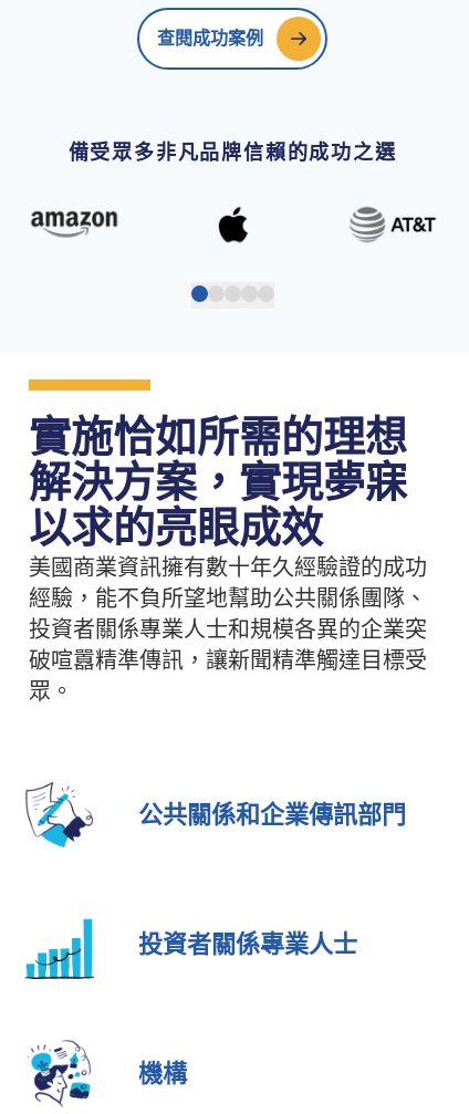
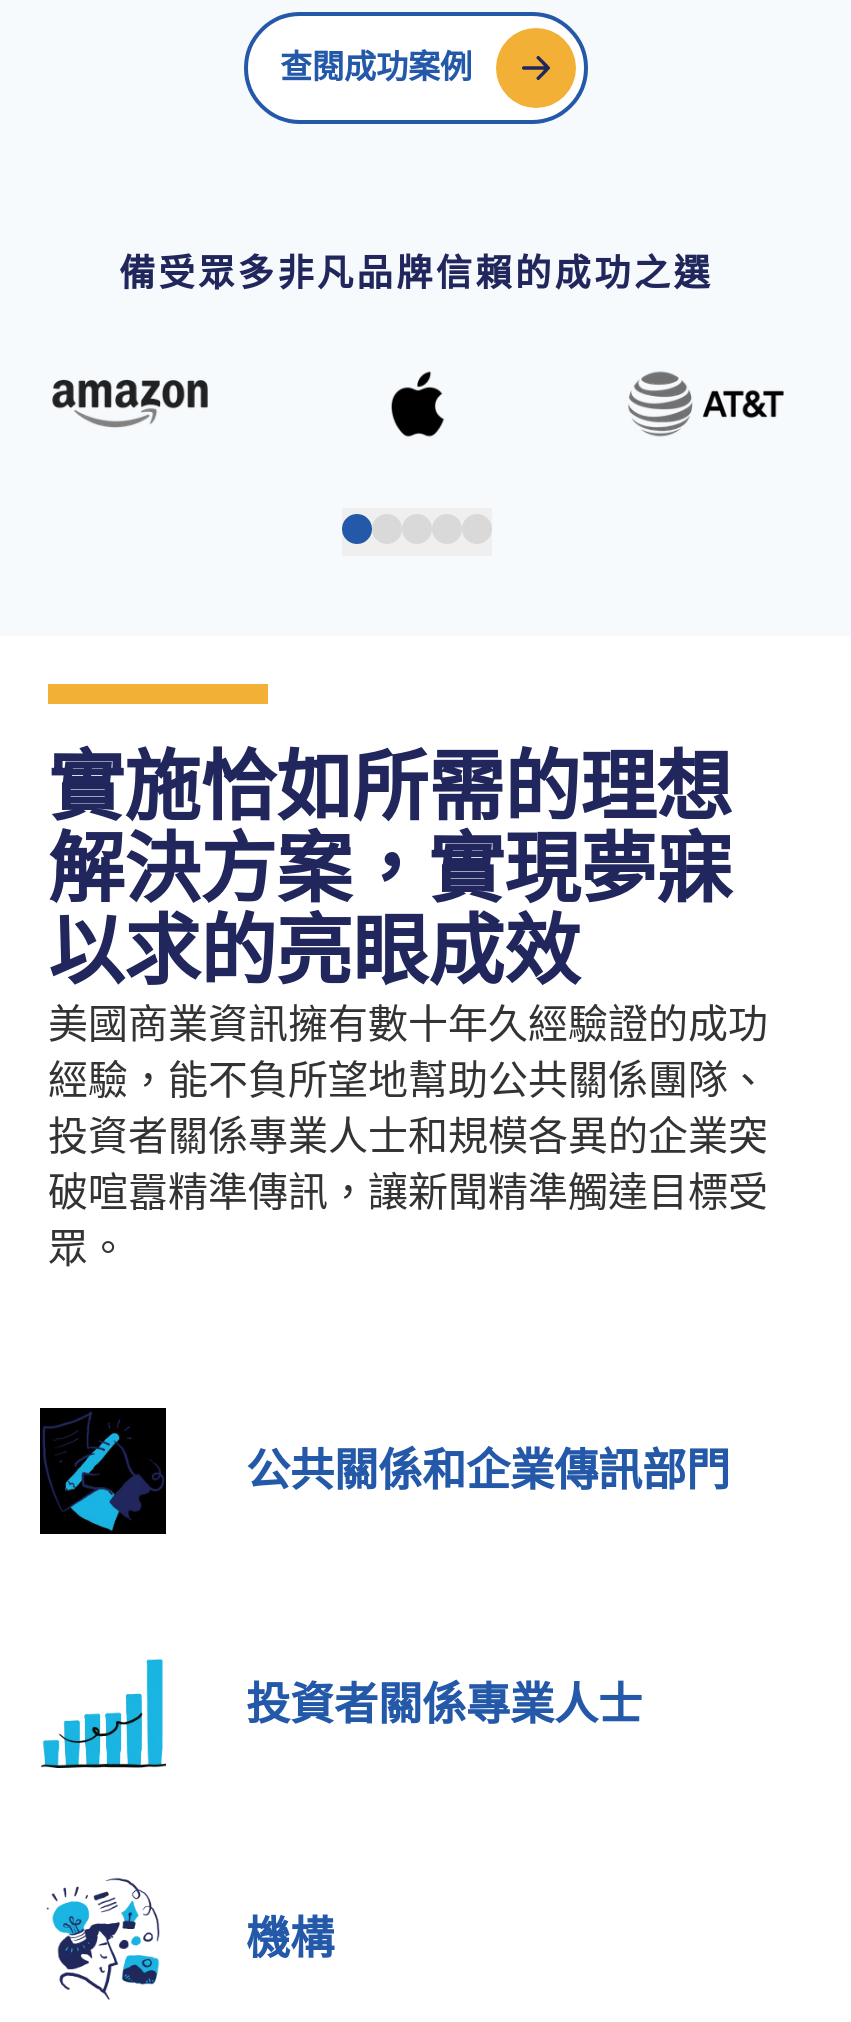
- [image]
+ [image]
